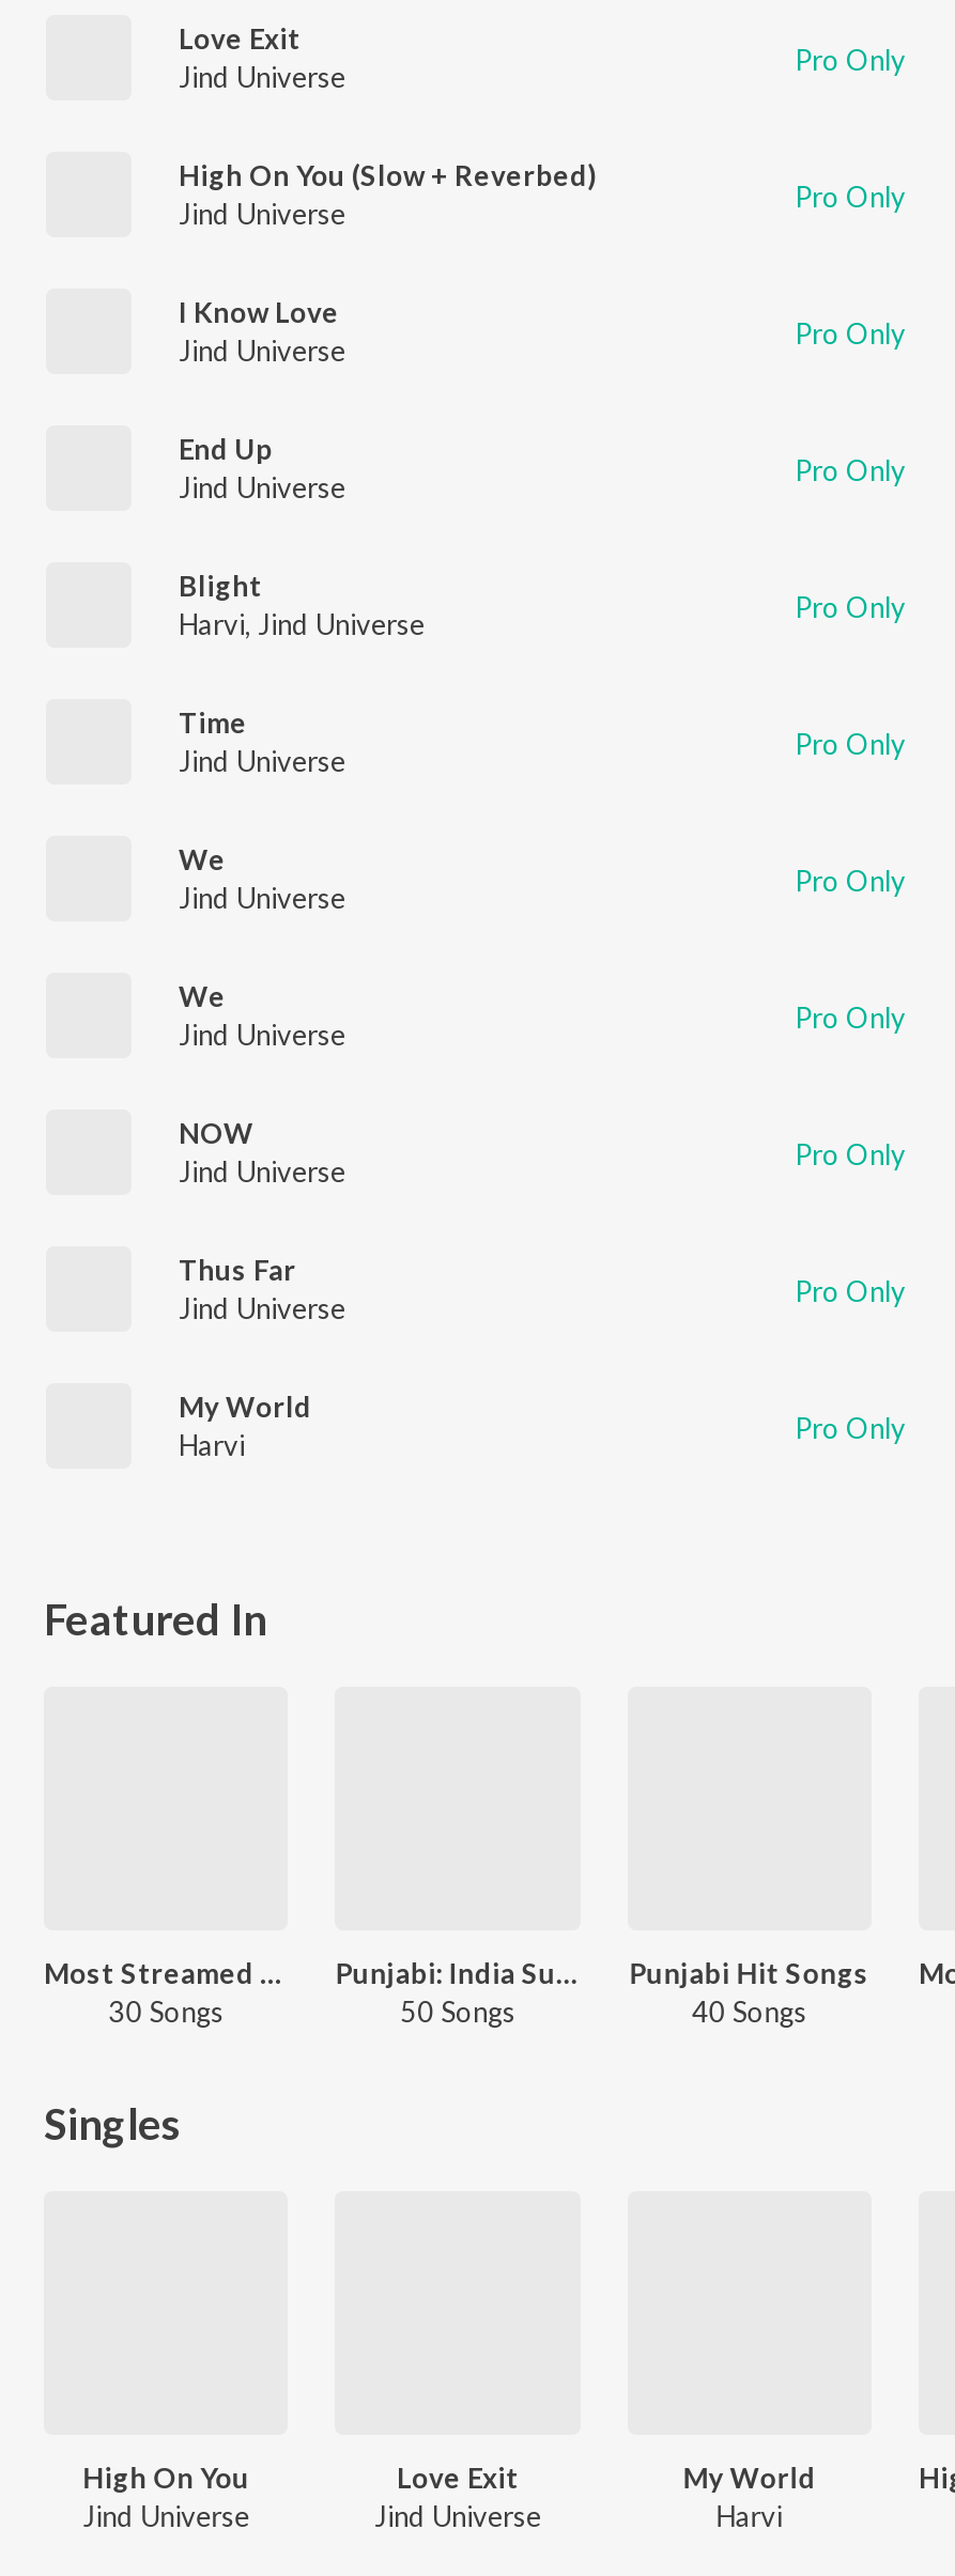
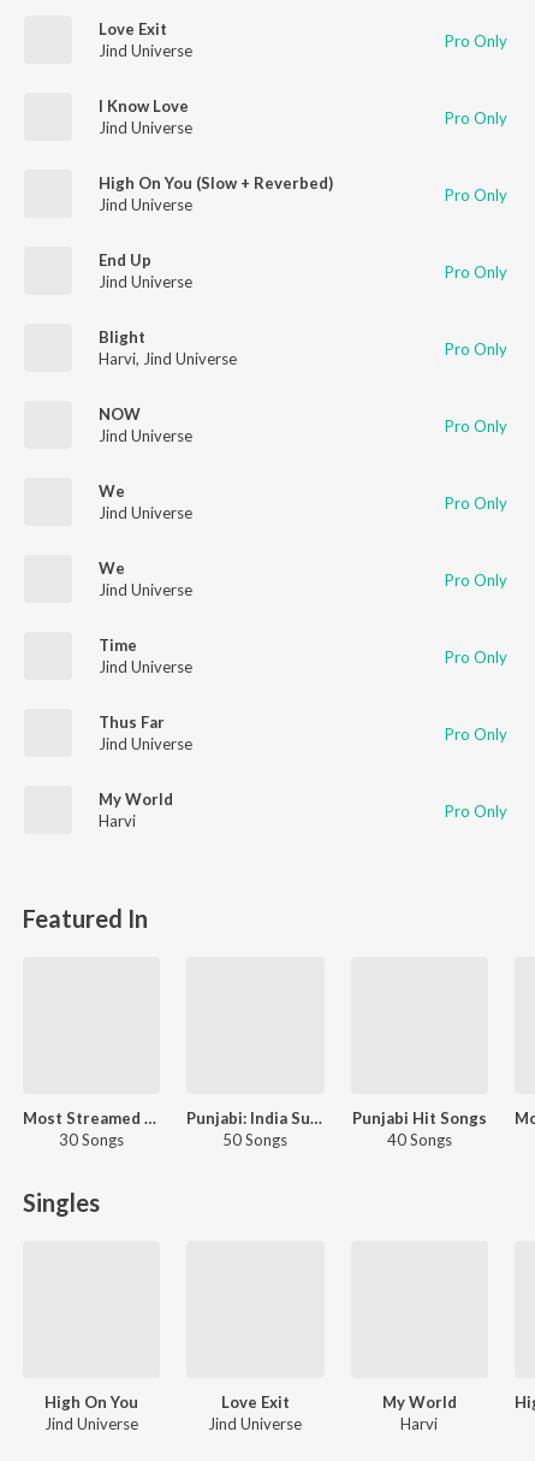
moved down: High On You (Slow + Reverbed)

moved up: I Know Love

moved down: Time

moved up: NOW
